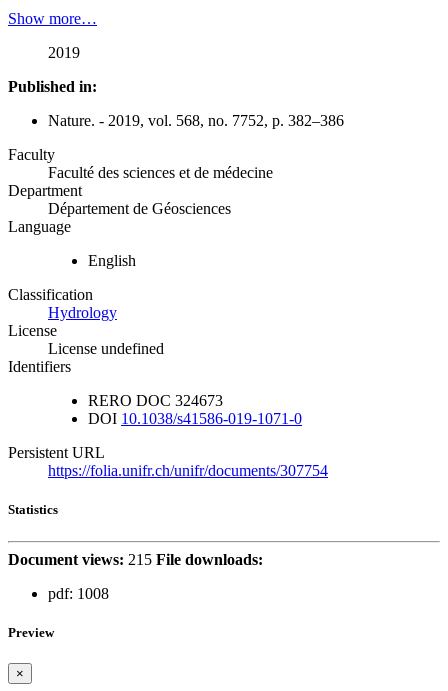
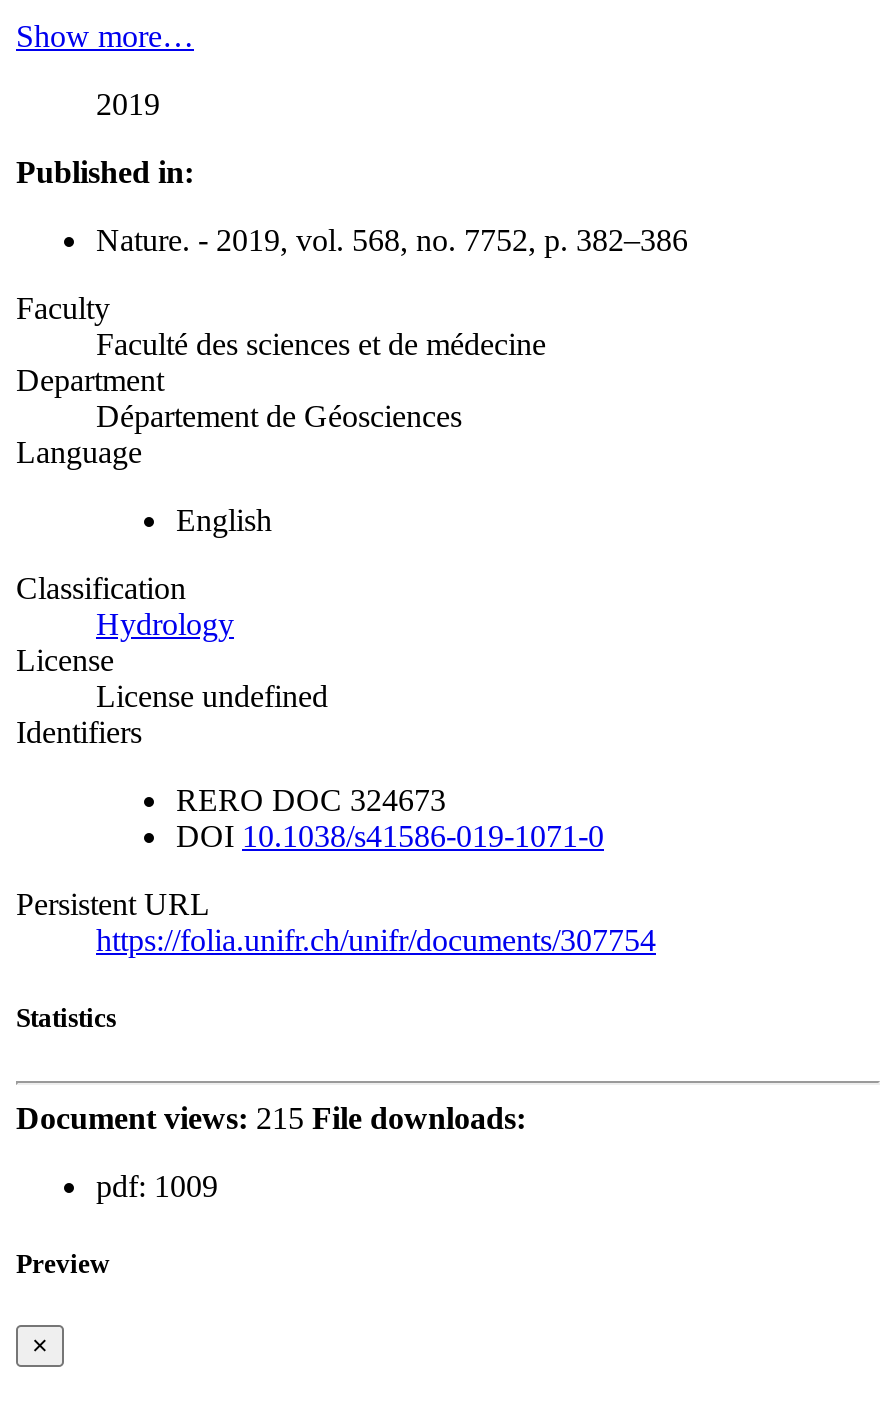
- pdf: 1008
+ pdf: 1009
